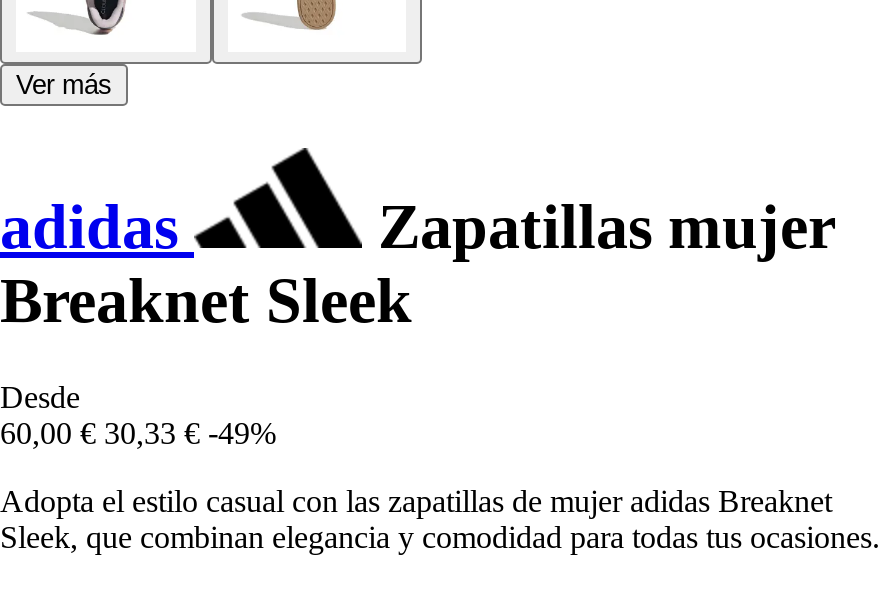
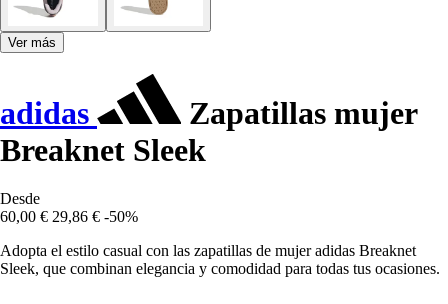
- 60,00 € 30,33 € -49%
+ 60,00 € 29,86 € -50%
